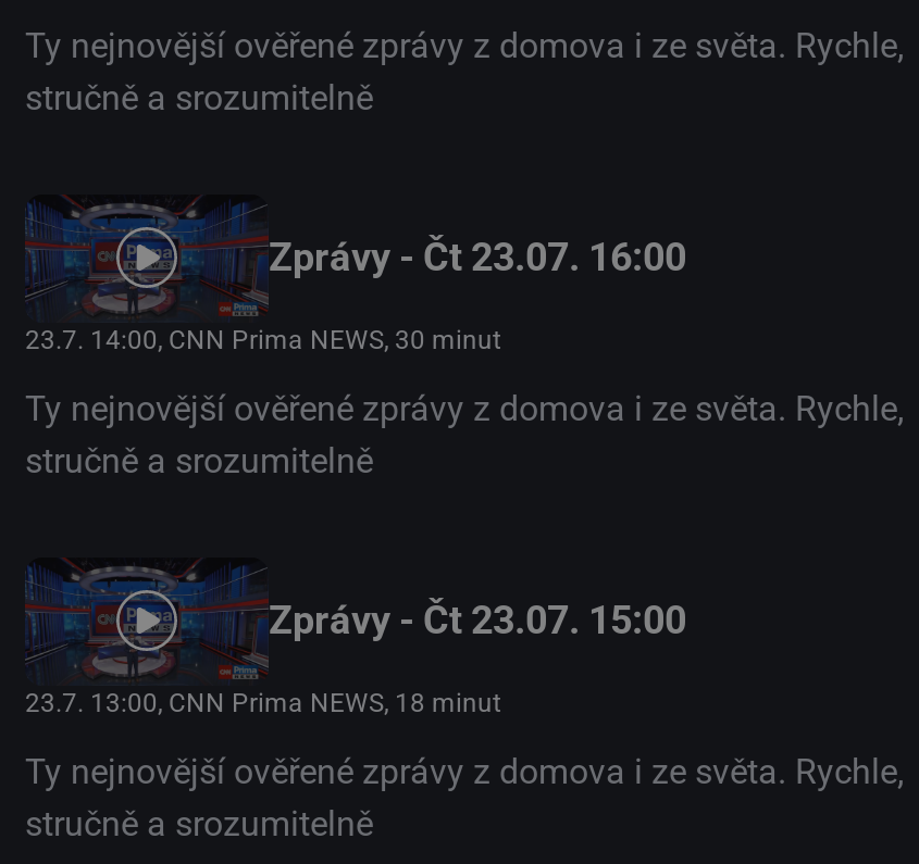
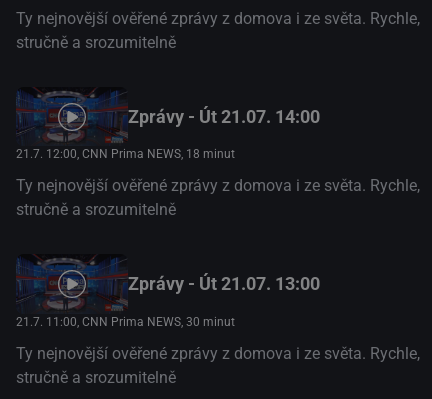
- Zprávy - Čt 23.07. 16:00
+ Zprávy - Út 21.07. 14:00

- 23.7. 14:00, CNN Prima NEWS, 30 minut
+ 21.7. 12:00, CNN Prima NEWS, 18 minut

- Zprávy - Čt 23.07. 15:00
+ Zprávy - Út 21.07. 13:00

- 23.7. 13:00, CNN Prima NEWS, 18 minut
+ 21.7. 11:00, CNN Prima NEWS, 30 minut
